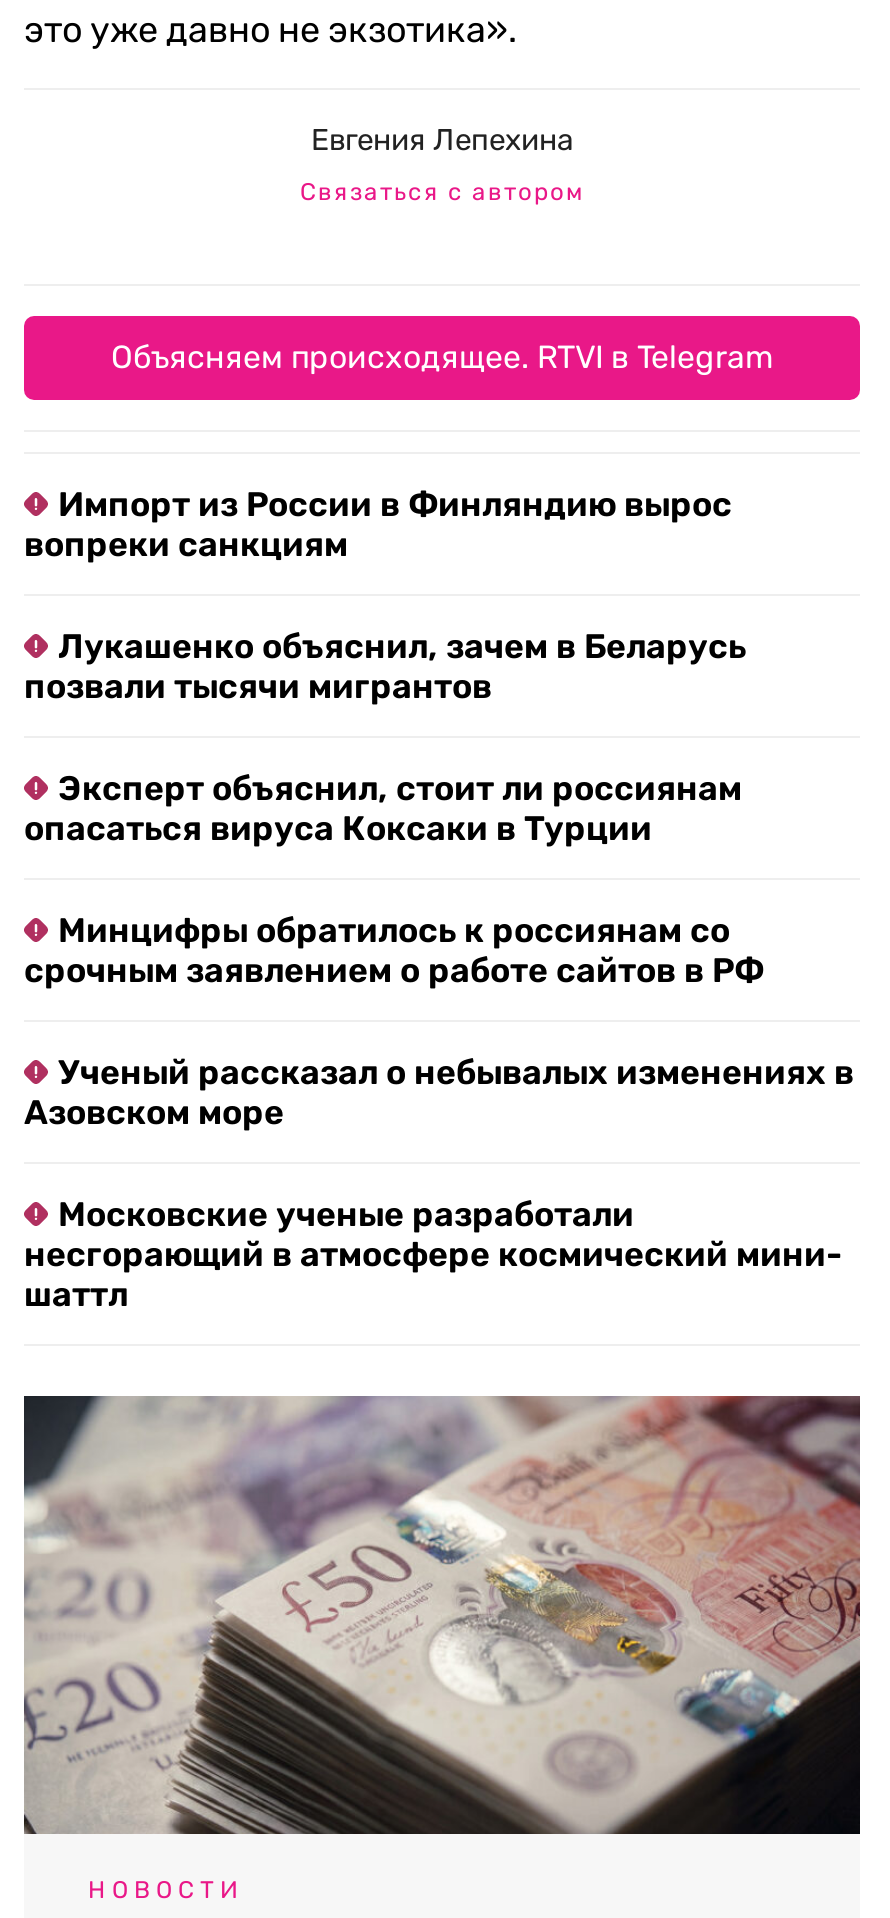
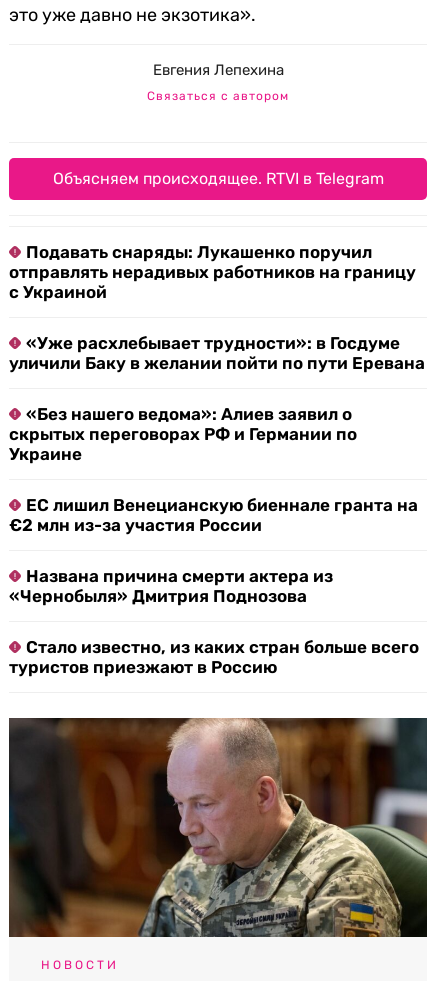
- Импорт из России в Финляндию вырос
- вопреки санкциям
+ Подавать снаряды: Лукашенко поручил
+ отправлять нерадивых работников на границу
+ с Украиной

- Лукашенко объяснил, зачем в Беларусь
- позвали тысячи мигрантов
+ «Уже расхлебывает трудности»: в Госдуме
+ уличили Баку в желании пойти по пути Еревана

- Эксперт объяснил, стоит ли россиянам
- опасаться вируса Коксаки в Турции
+ «Без нашего ведома»: Алиев заявил о
+ скрытых переговорах РФ и Германии по
+ Украине

- Минцифры обратилось к россиянам со
- срочным заявлением о работе сайтов в РФ
+ ЕС лишил Венецианскую биеннале гранта на
+ €2 млн из-за участия России

- Ученый рассказал о небывалых изменениях в
- Азовском море
+ Названа причина смерти актера из
+ «Чернобыля» Дмитрия Поднозова

- Московские ученые разработали
- несгорающий в атмосфере космический мини-
- шаттл
+ Стало известно, из каких стран больше всего
+ туристов приезжают в Россию

- [image]
+ [image]
